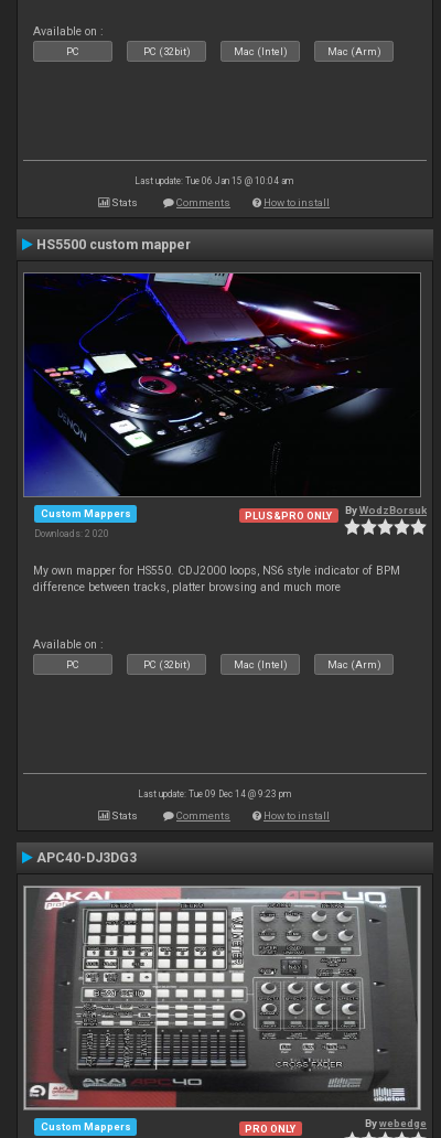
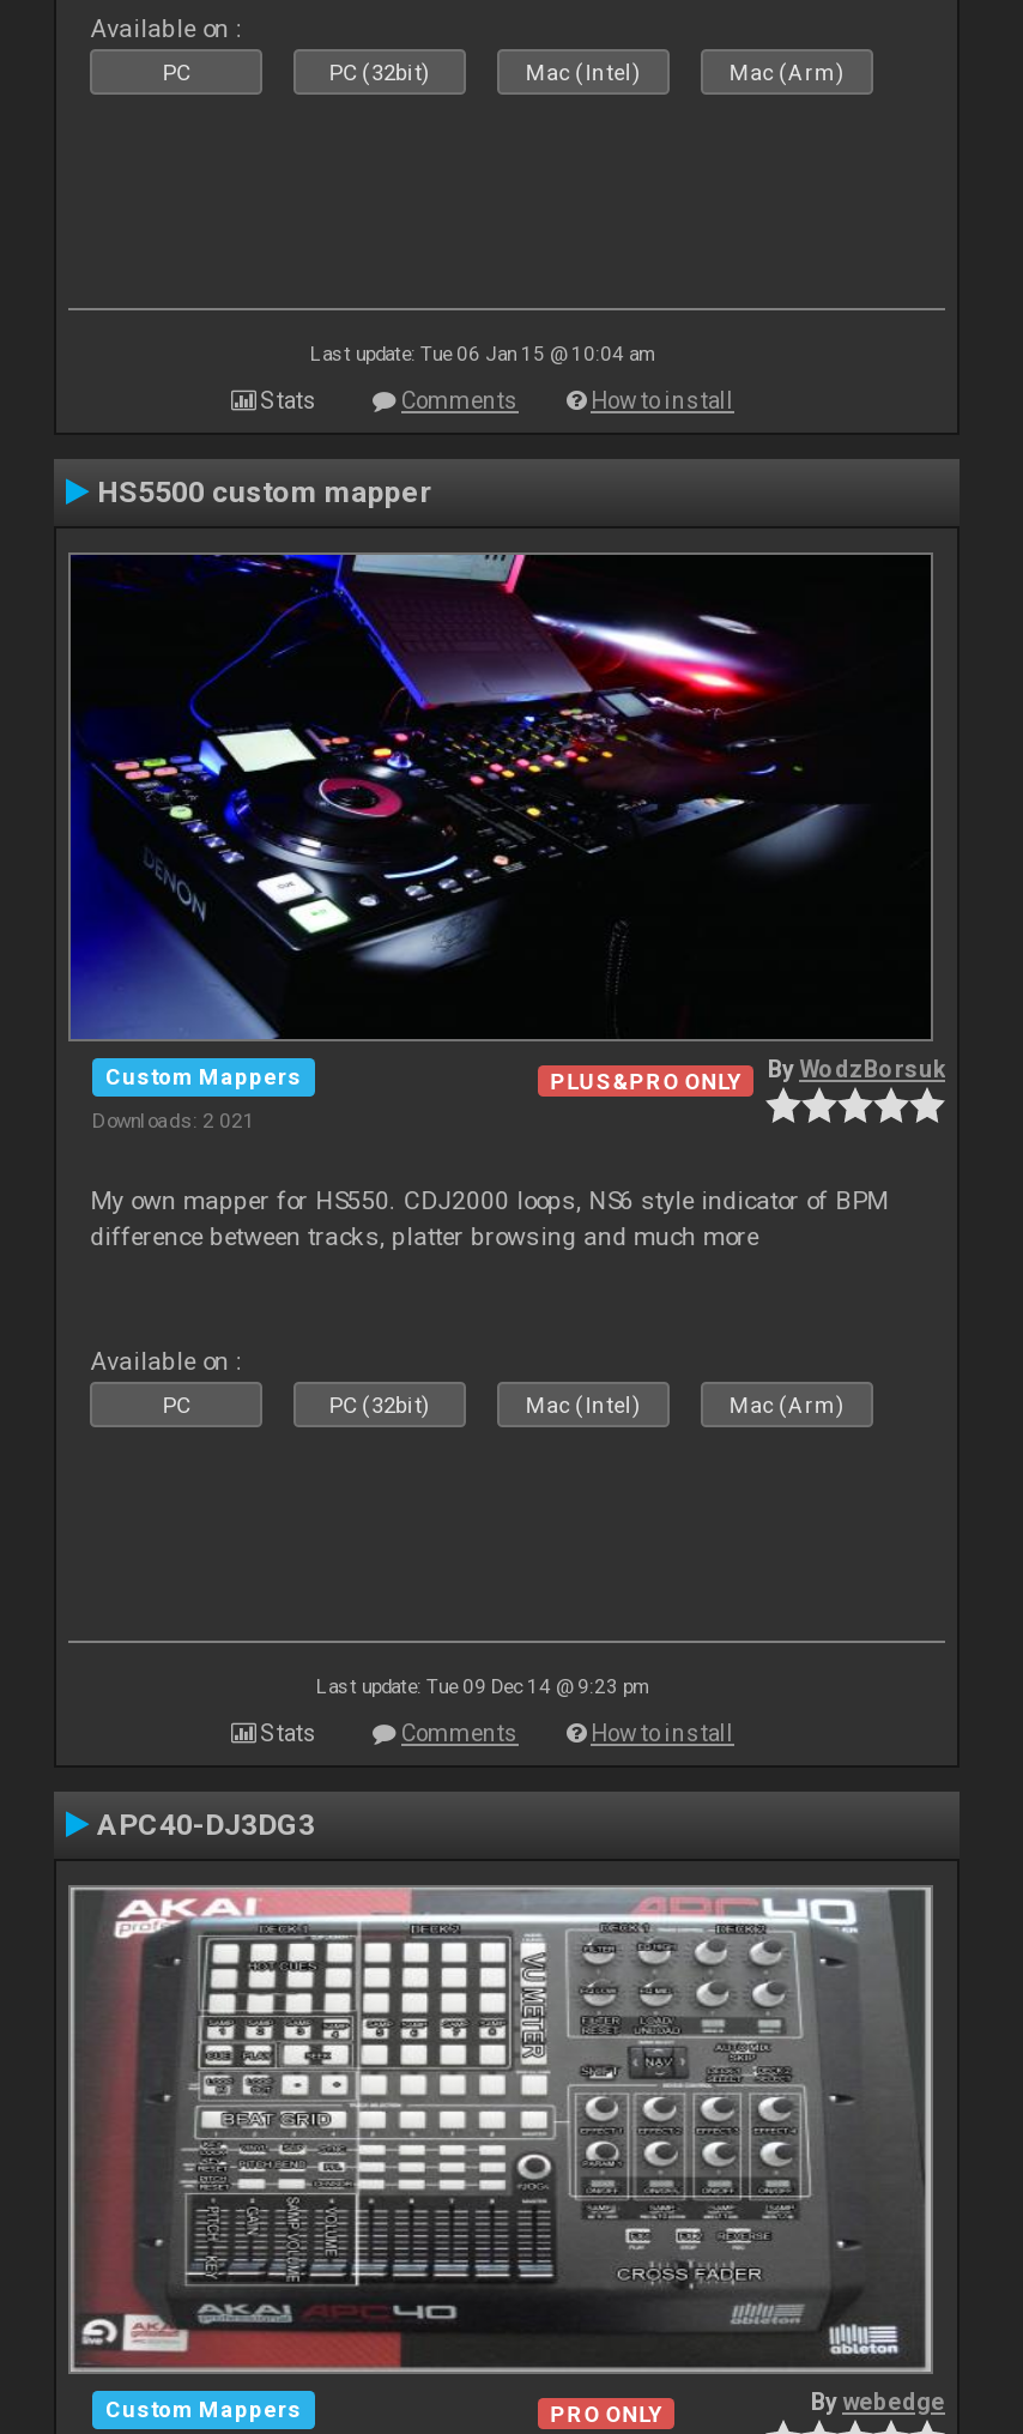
- Downloads: 2 020
+ Downloads: 2 021
